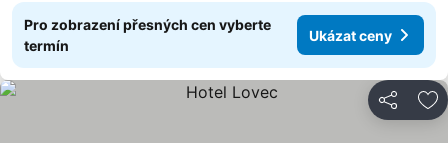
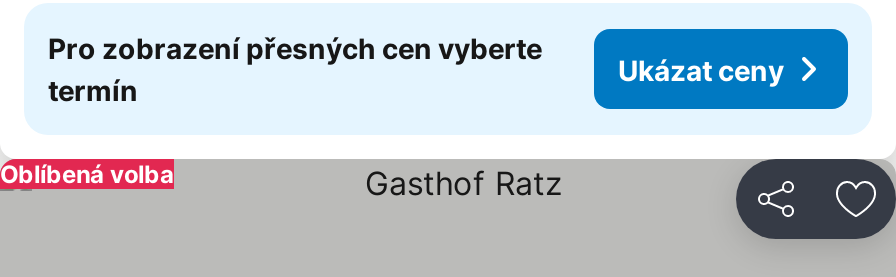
+ Oblíbená volba
